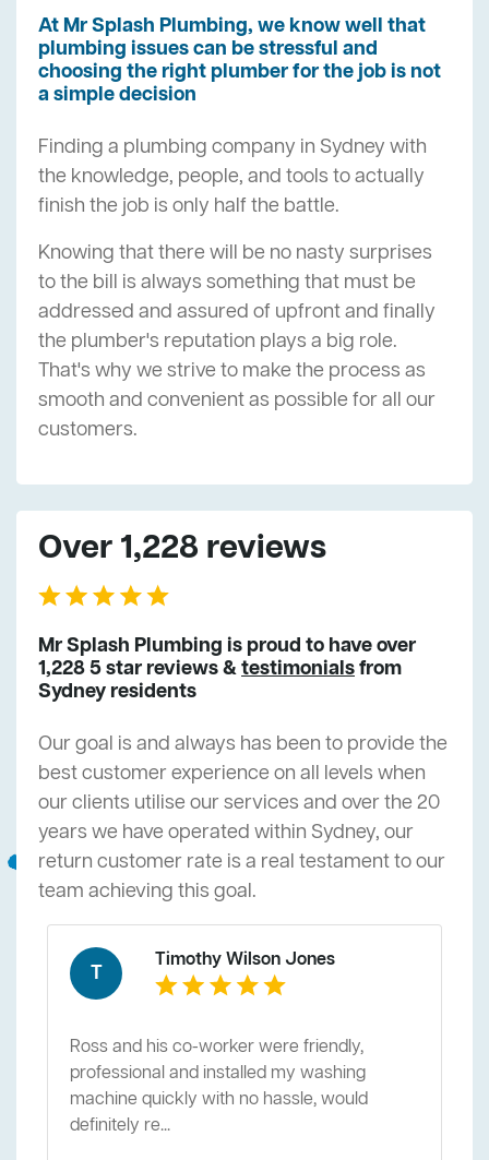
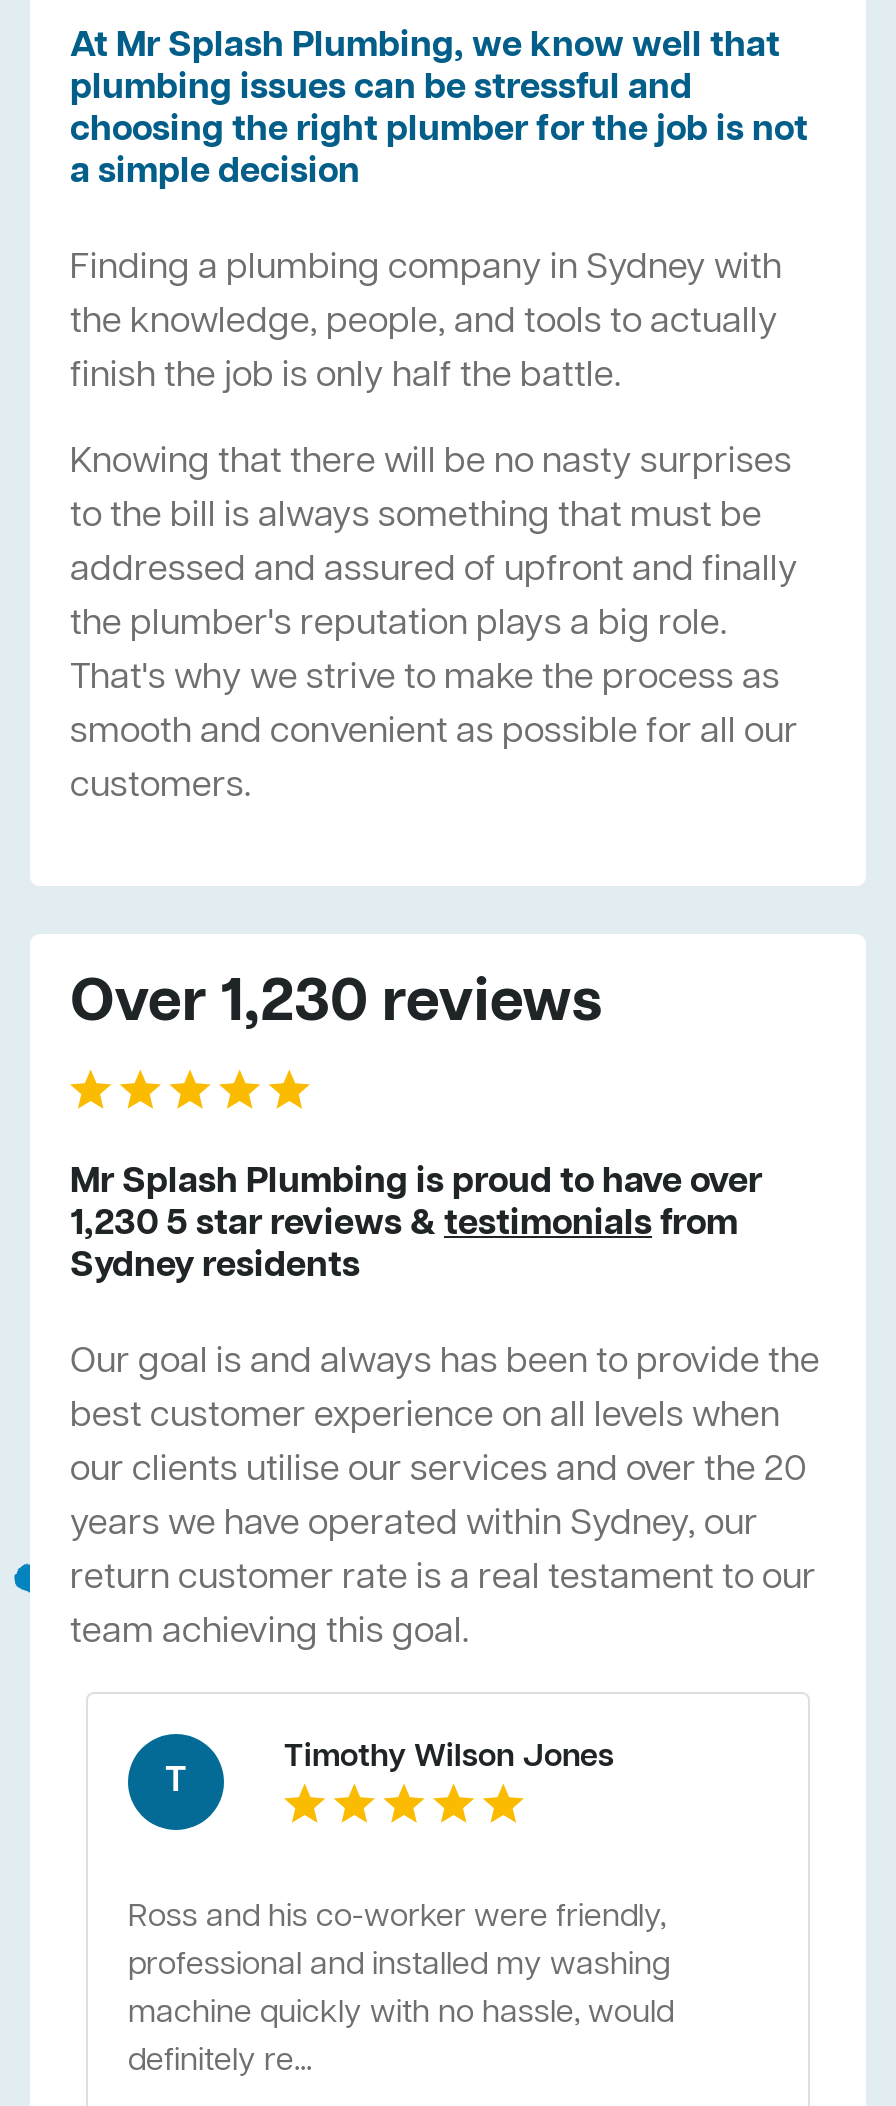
- Over 1,228 reviews
+ Over 1,230 reviews

- 1,228 5 star reviews & testimonials from
+ 1,230 5 star reviews & testimonials from
